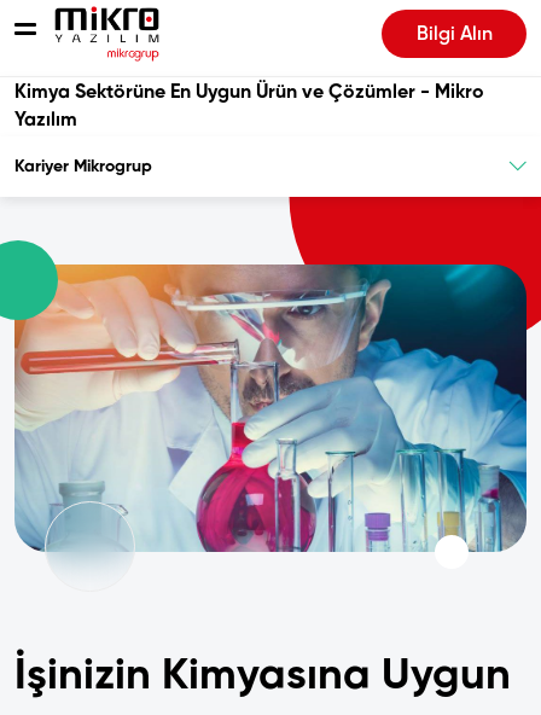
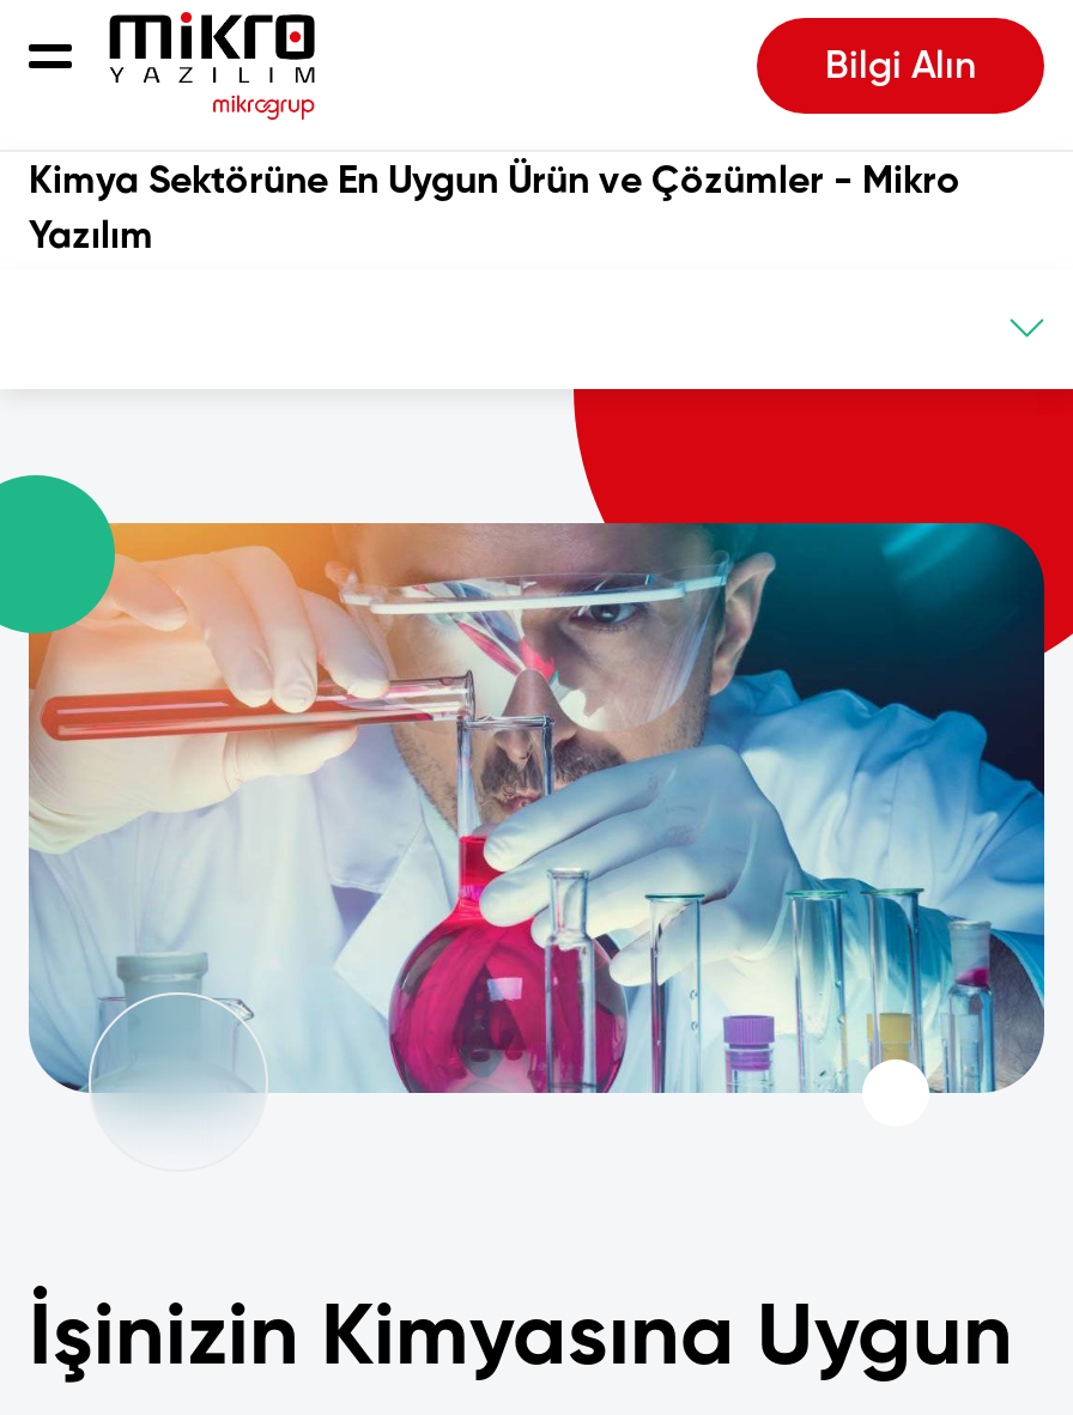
- Kariyer Mikrogrup
